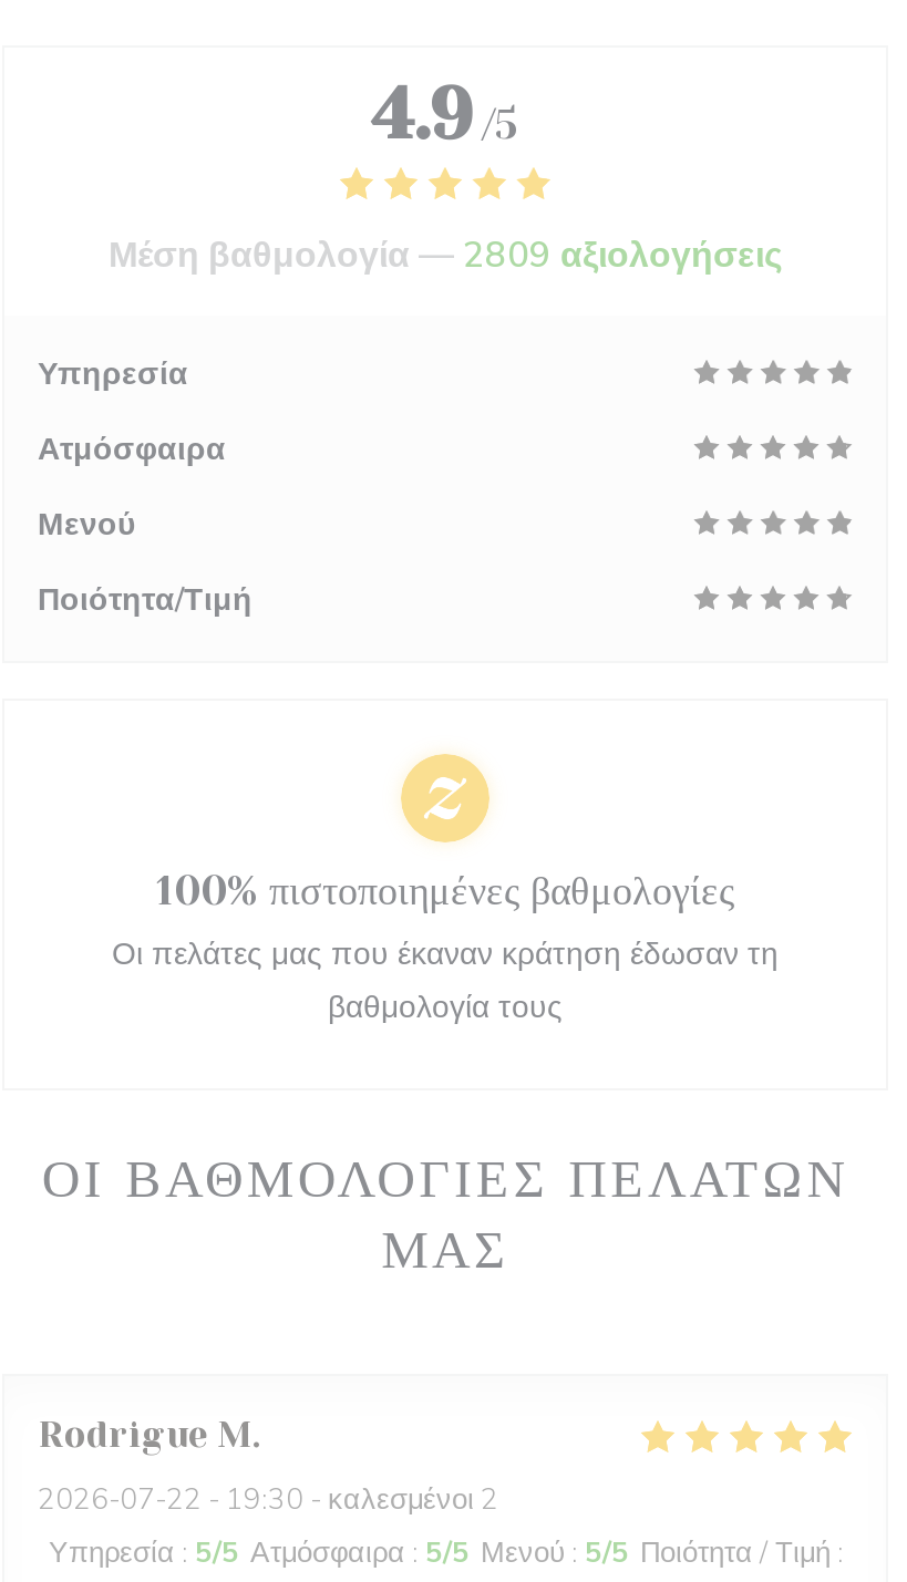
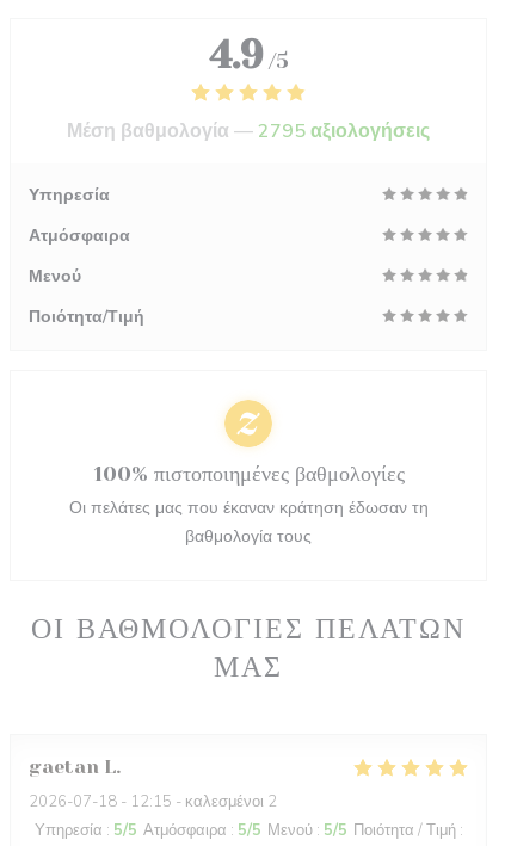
- Μέση βαθμολογία — 2809 αξιολογήσεις
+ Μέση βαθμολογία — 2795 αξιολογήσεις

- Rodrigue M
+ gaetan L

- 2026-07-22 - 19:30 - καλεσμένοι 2
+ 2026-07-18 - 12:15 - καλεσμένοι 2
